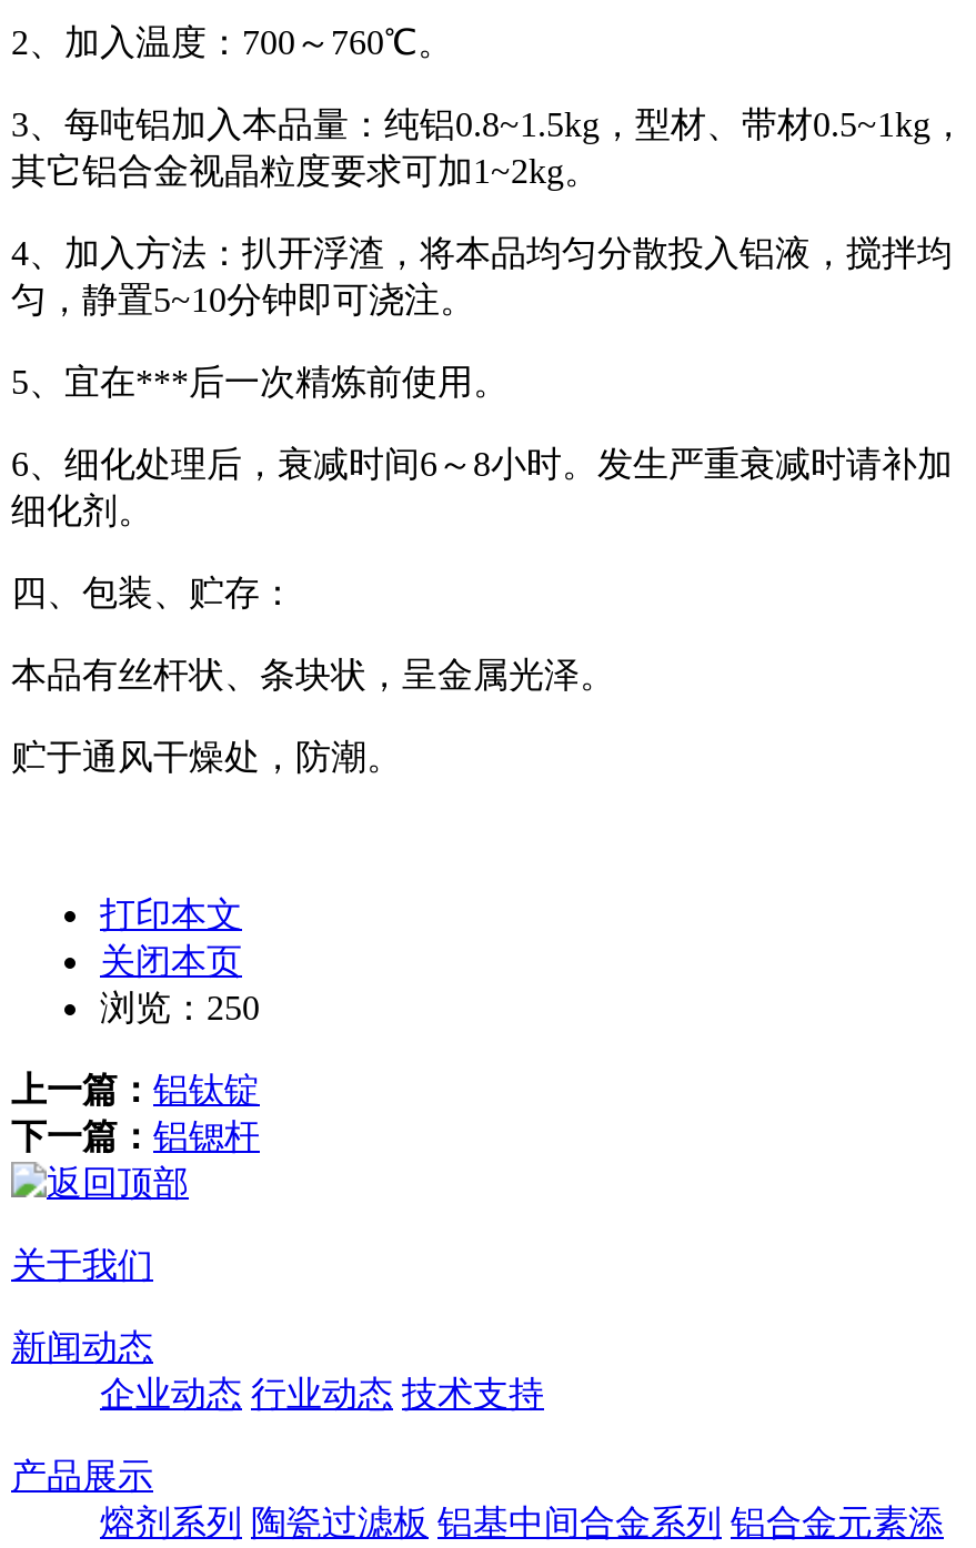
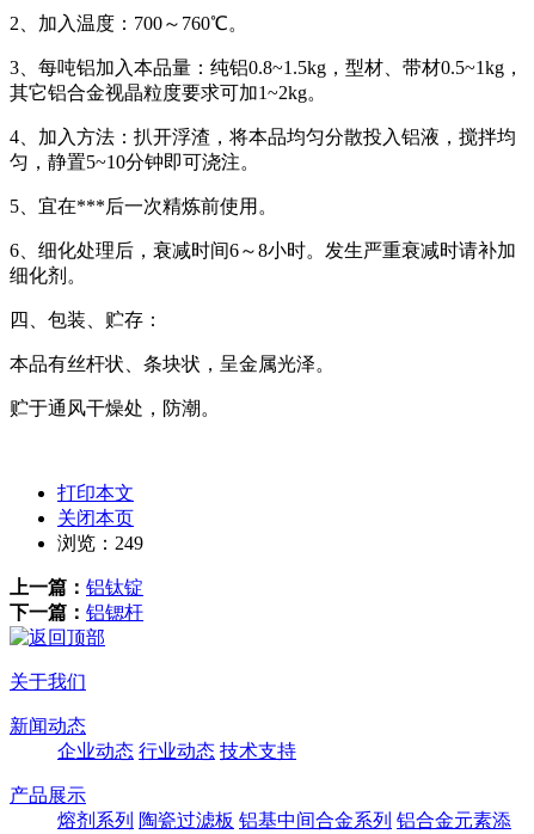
- 浏览：250
+ 浏览：249
